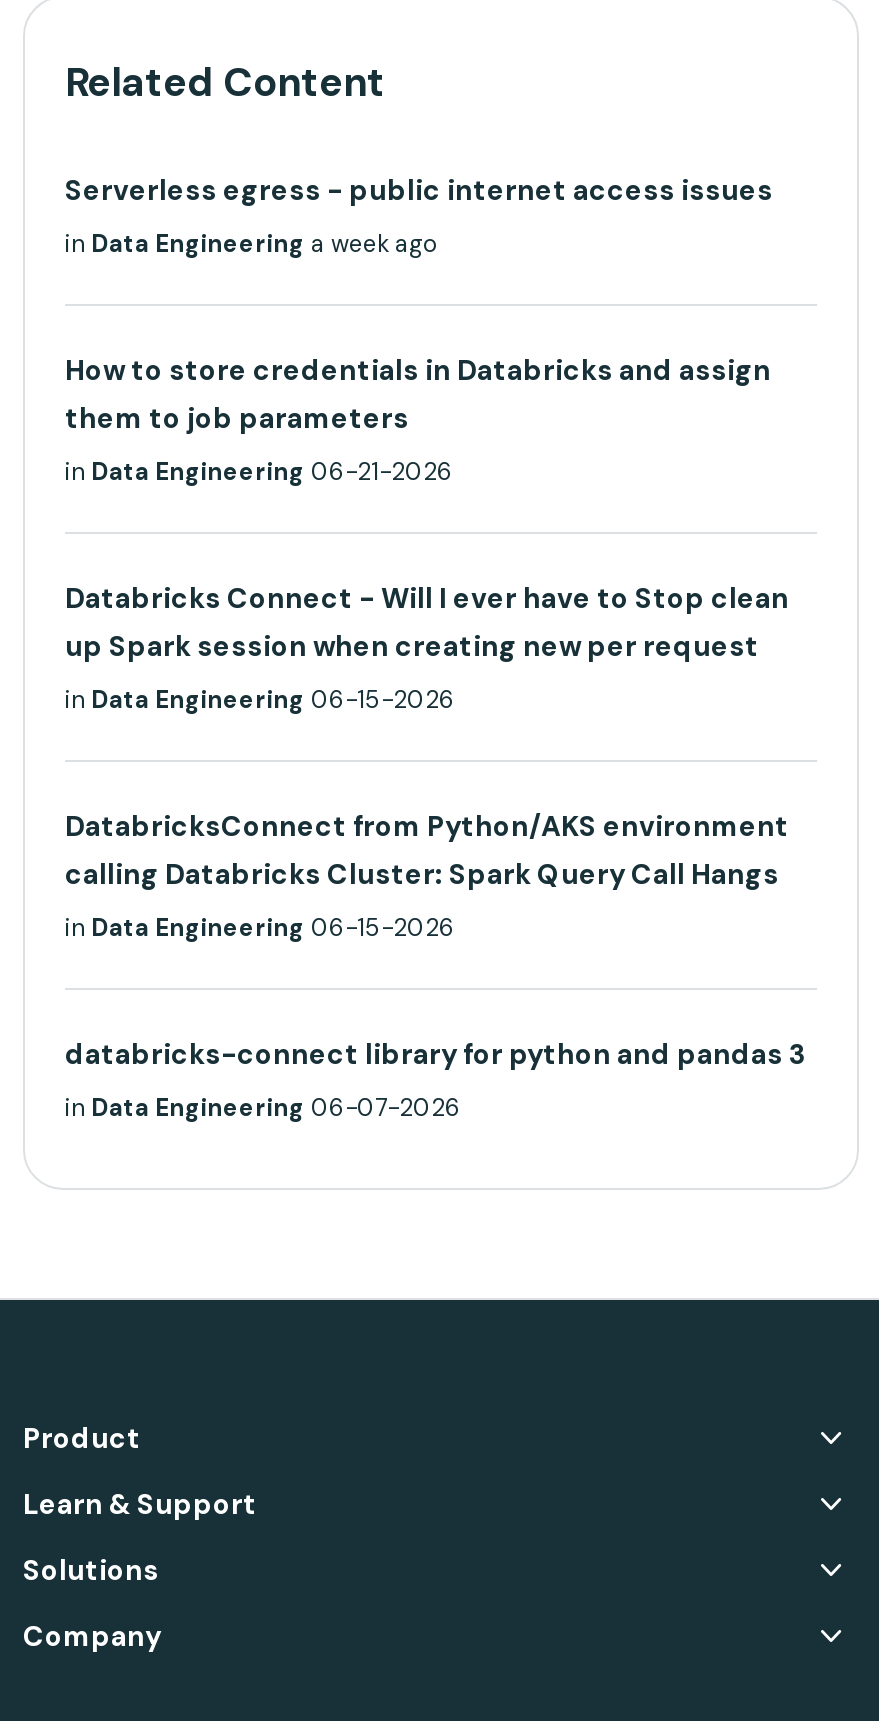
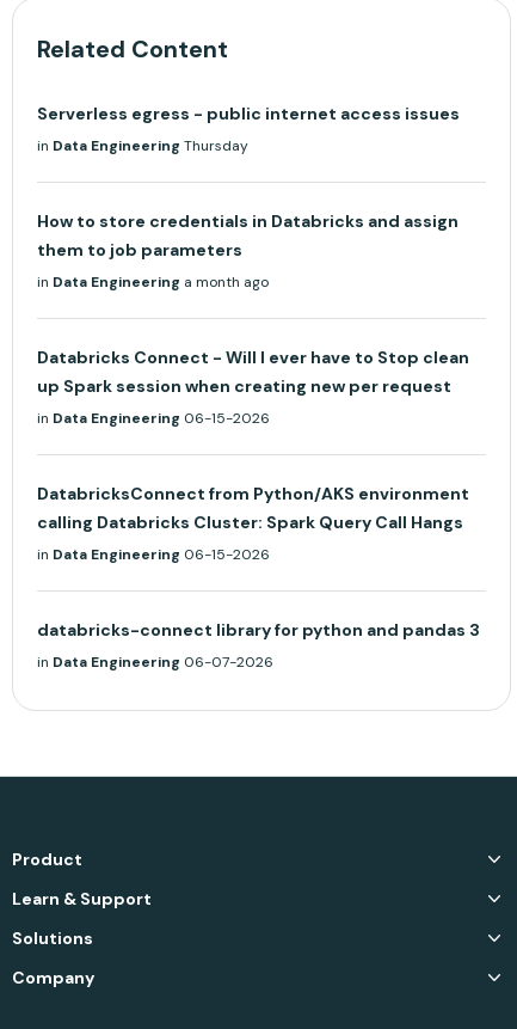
- in Data Engineering a week ago
+ in Data Engineering Thursday

- in Data Engineering 06-21-2026
+ in Data Engineering a month ago
